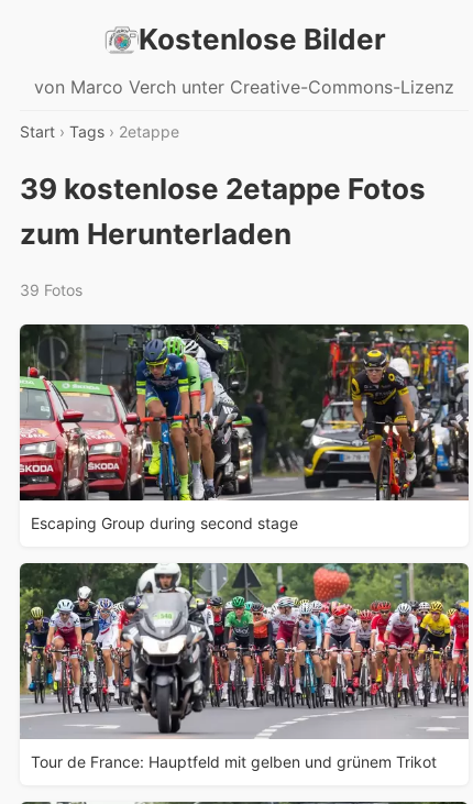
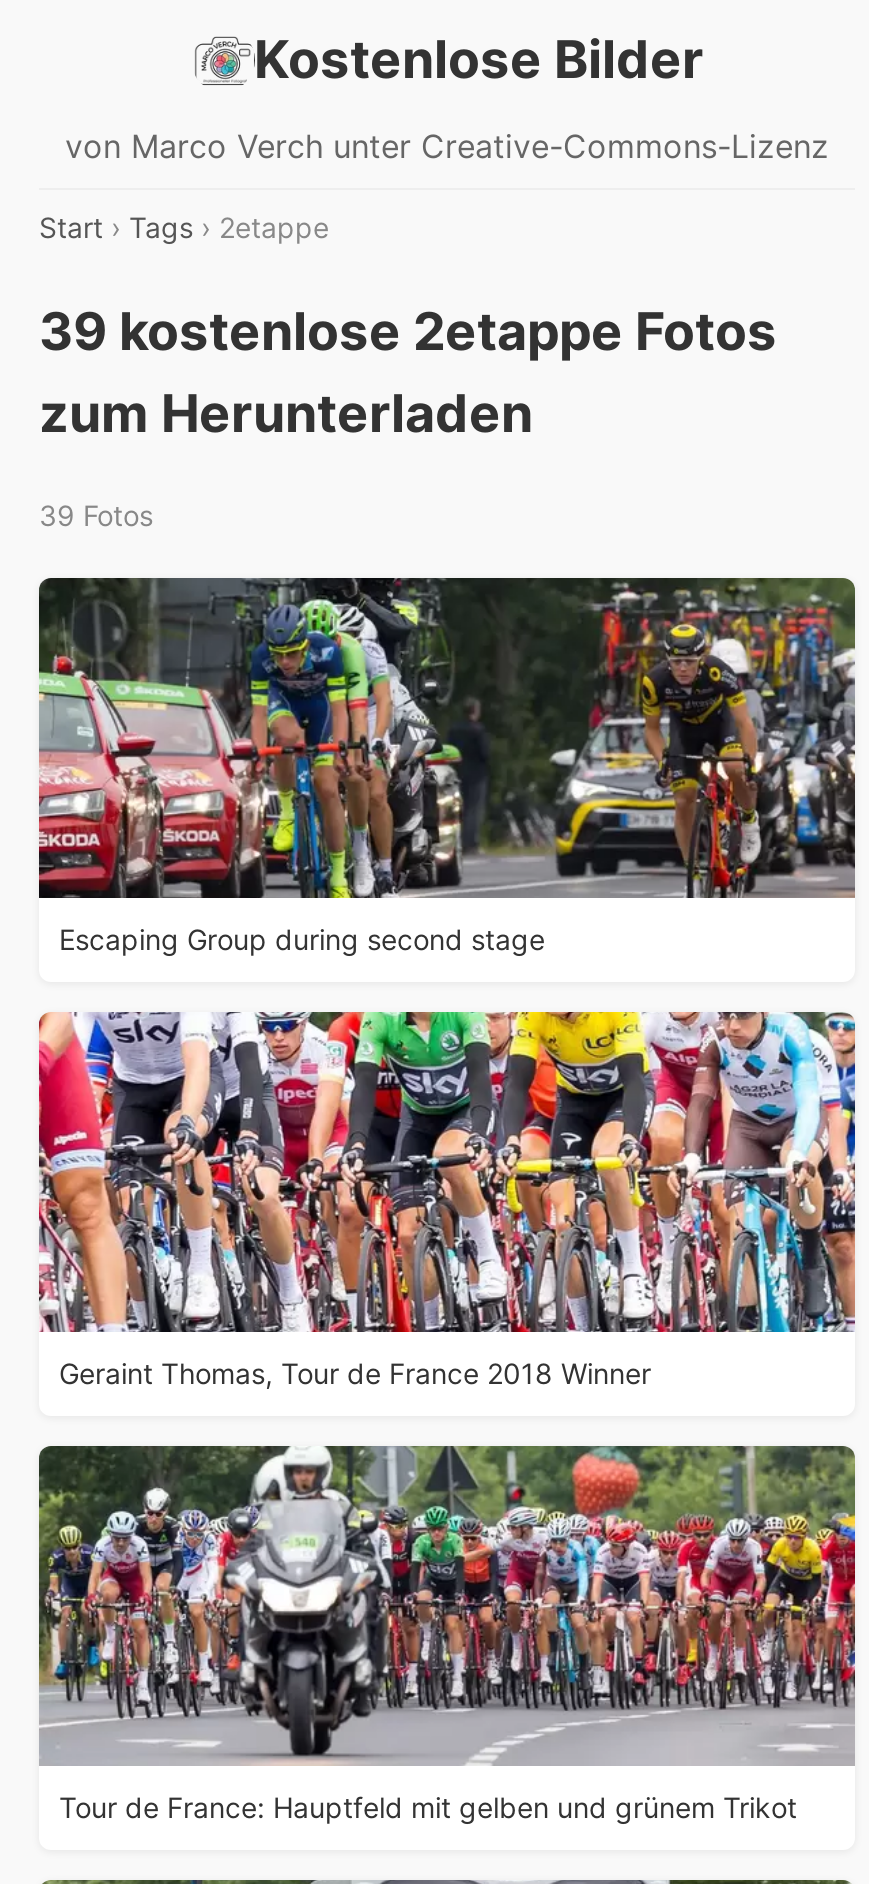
+ [image]
+ Geraint Thomas, Tour de France 2018 Winner
